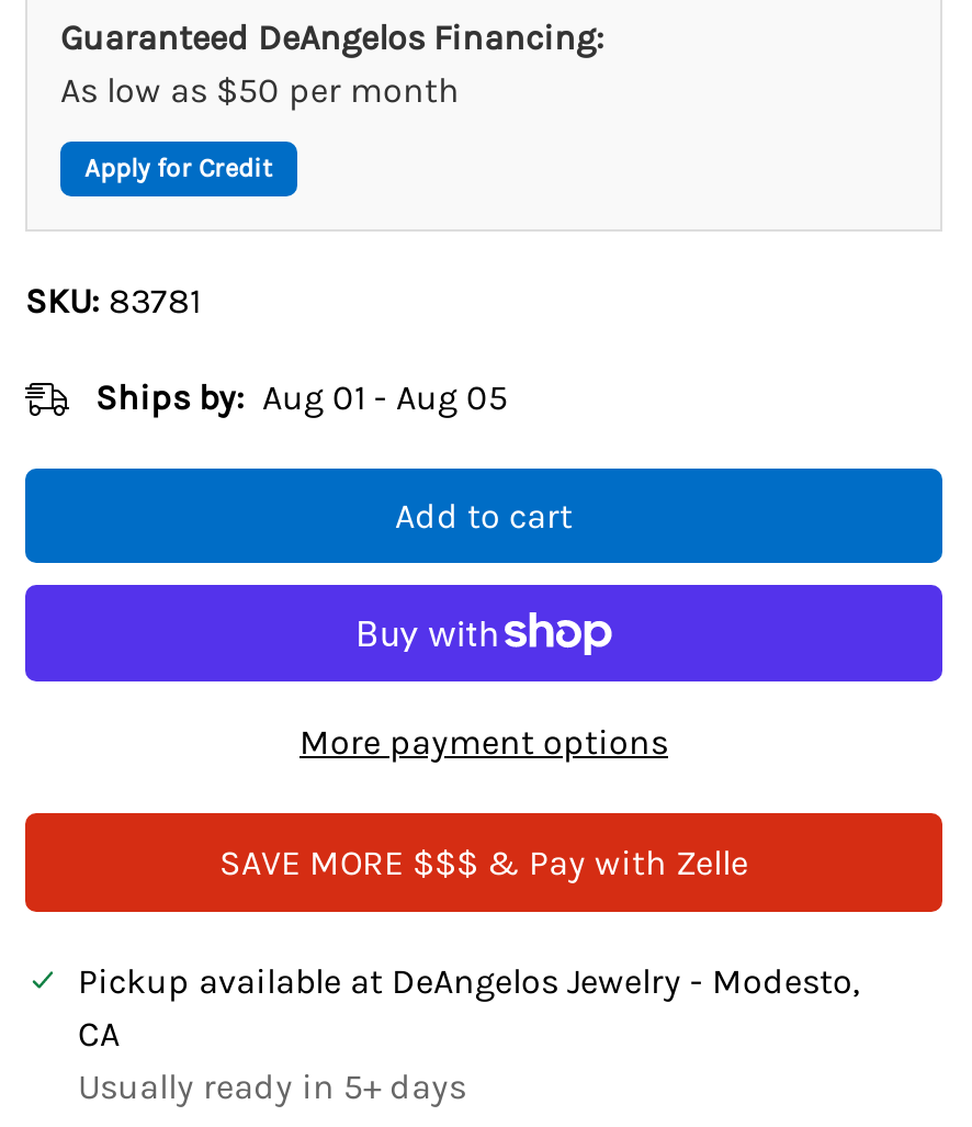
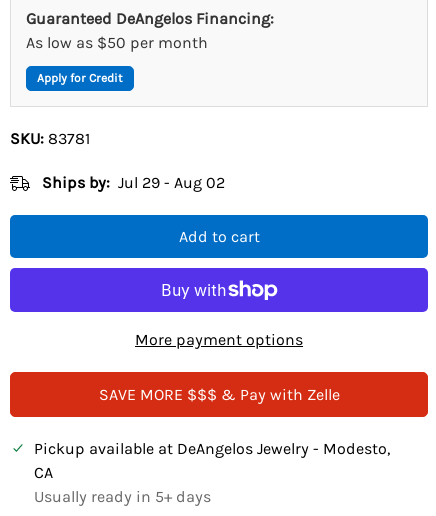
- Ships by: Aug 01 - Aug 05
+ Ships by: Jul 29 - Aug 02
